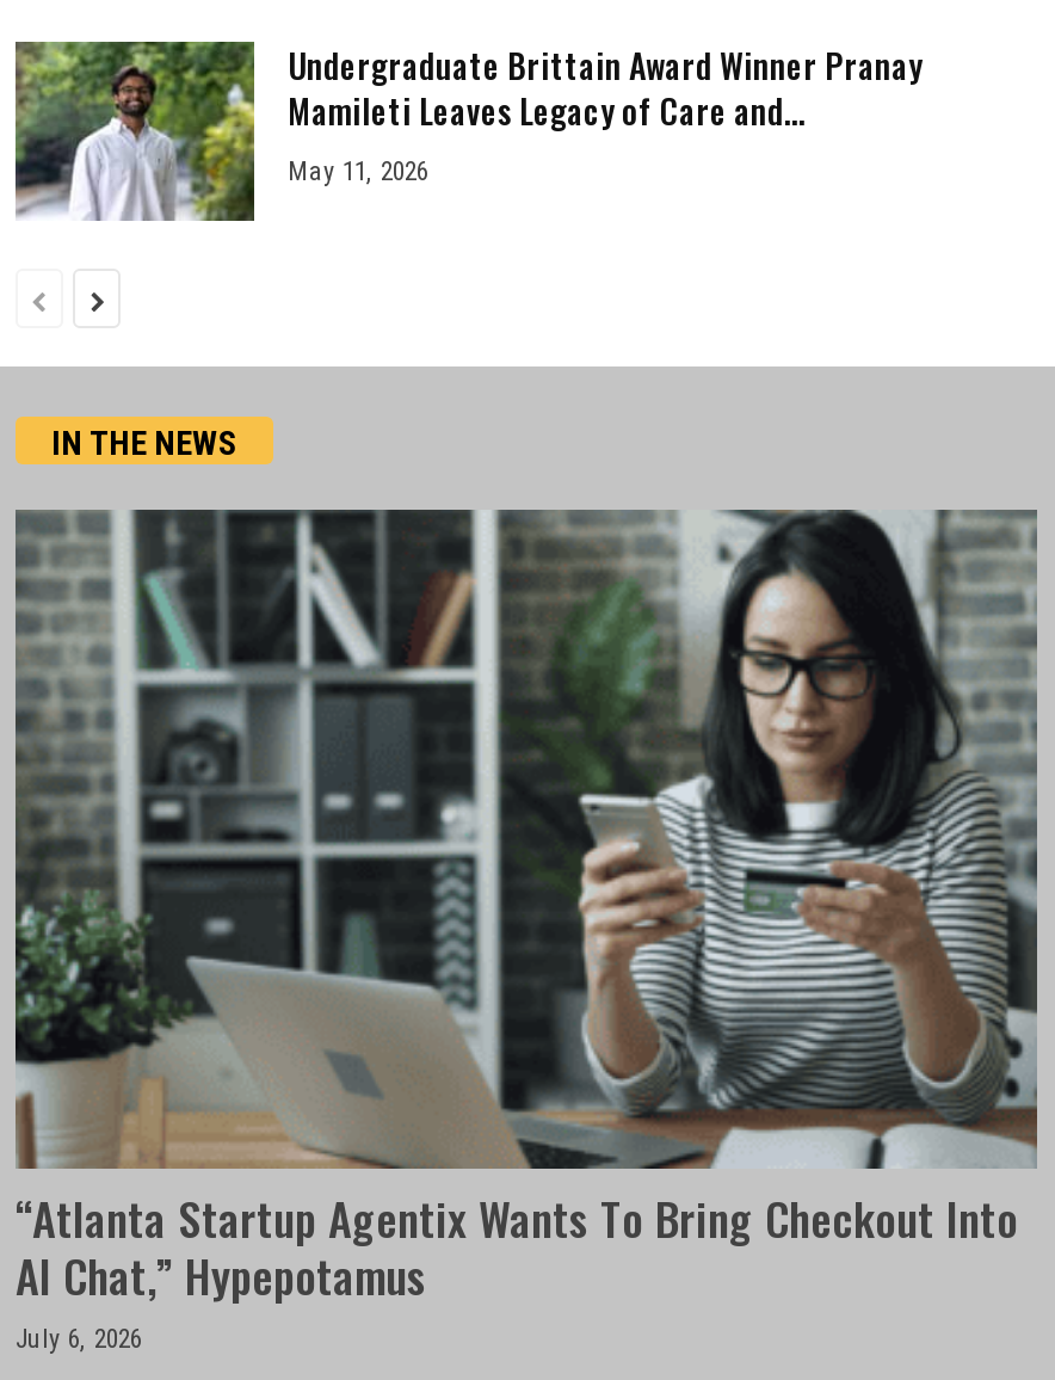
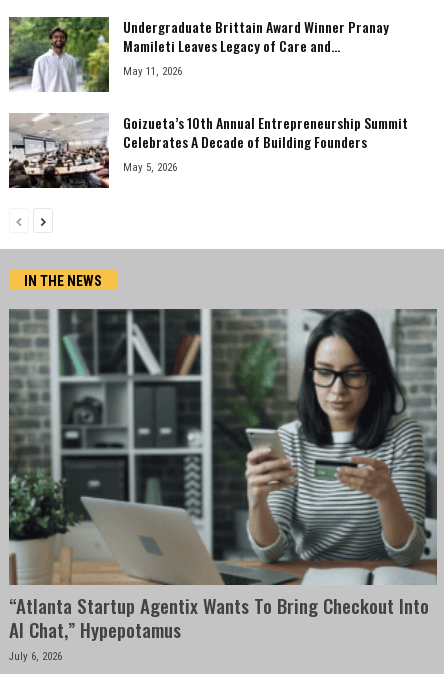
+ [image]
+ Goizueta’s 10th Annual Entrepreneurship Summit
+ Celebrates A Decade of Building Founders
+ May 5, 2026
